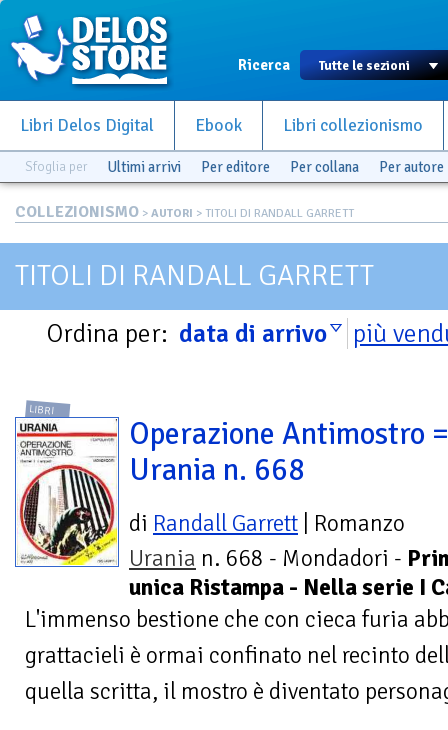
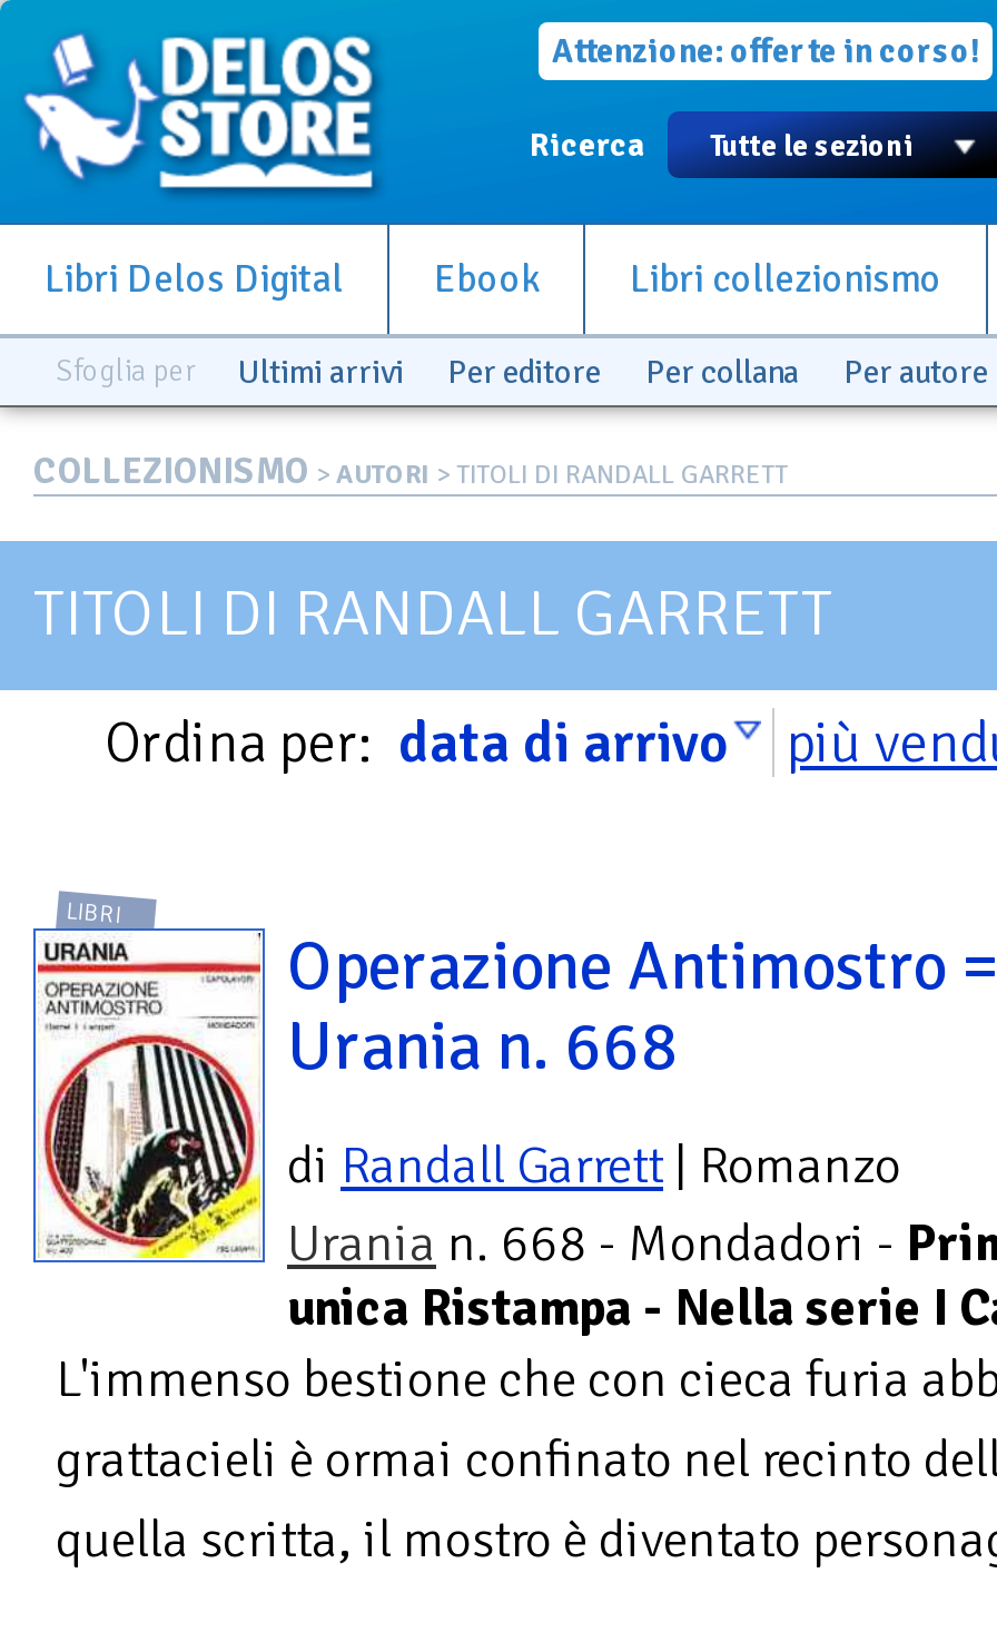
+ Attenzione: offerte in corso!
